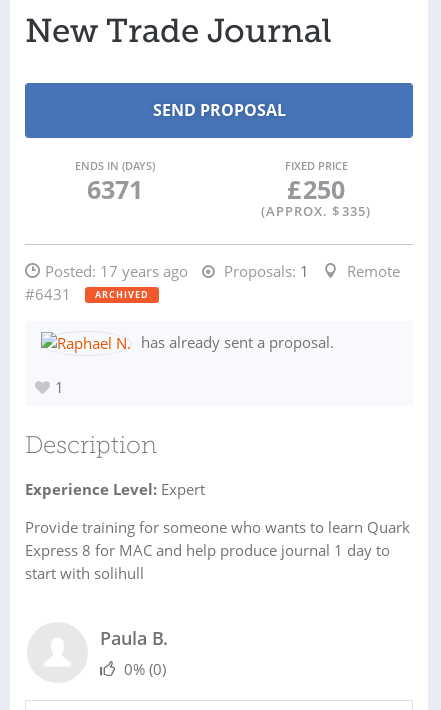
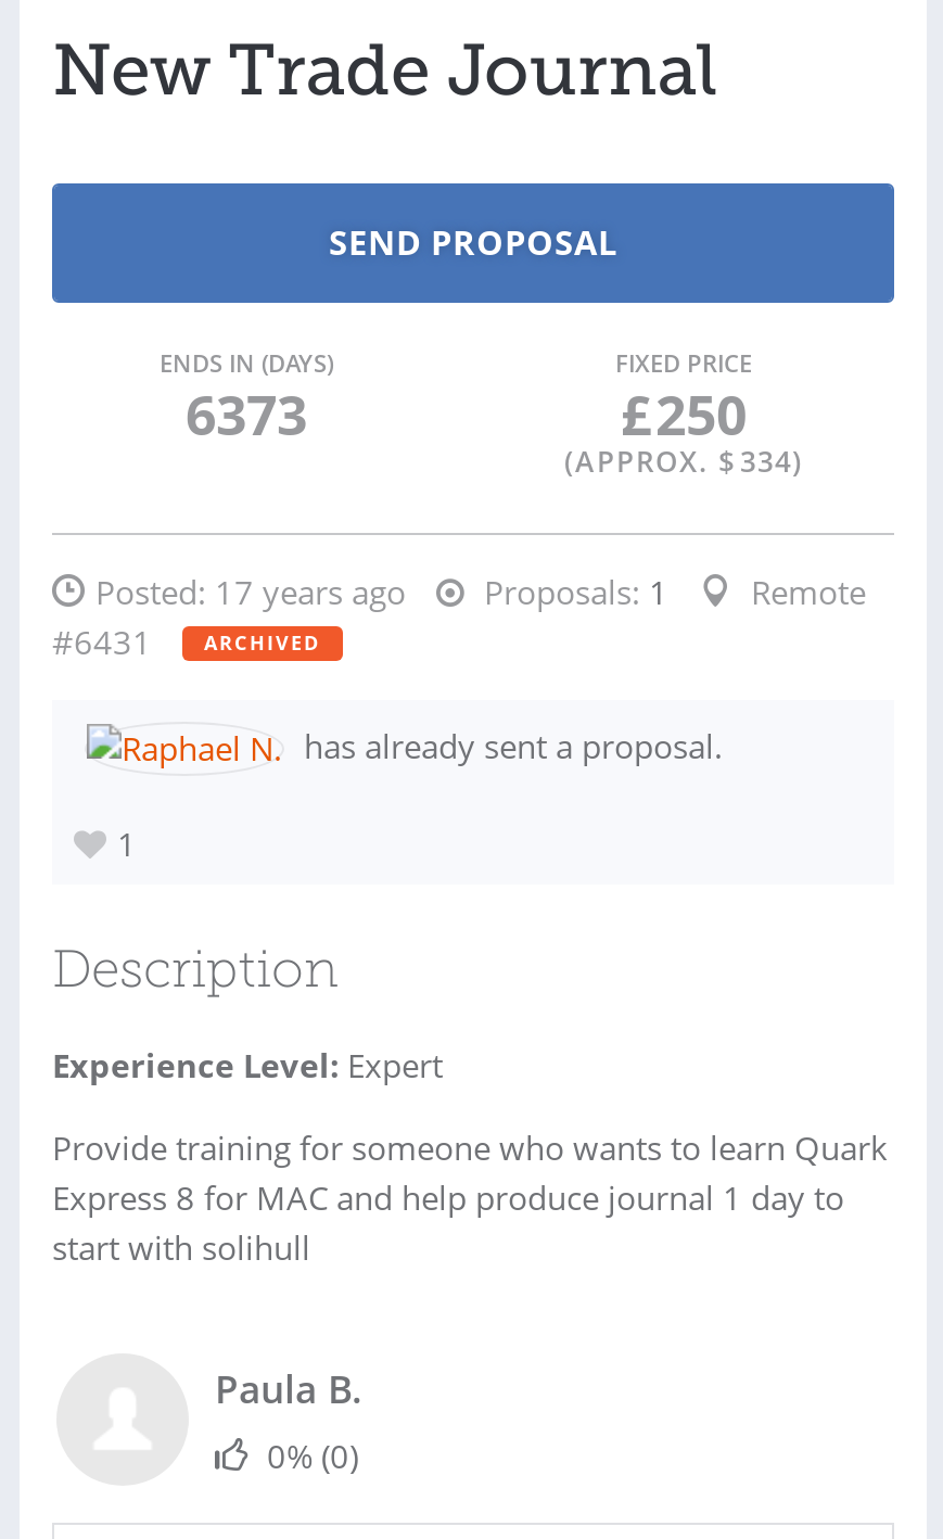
- 6371
+ 6373

- (APPROX. $ 335)
+ (APPROX. $ 334)
